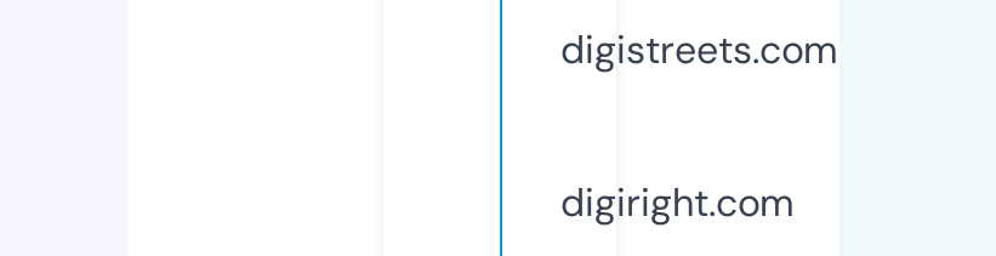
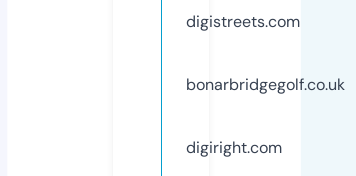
+ bonarbridgegolf.co.uk
